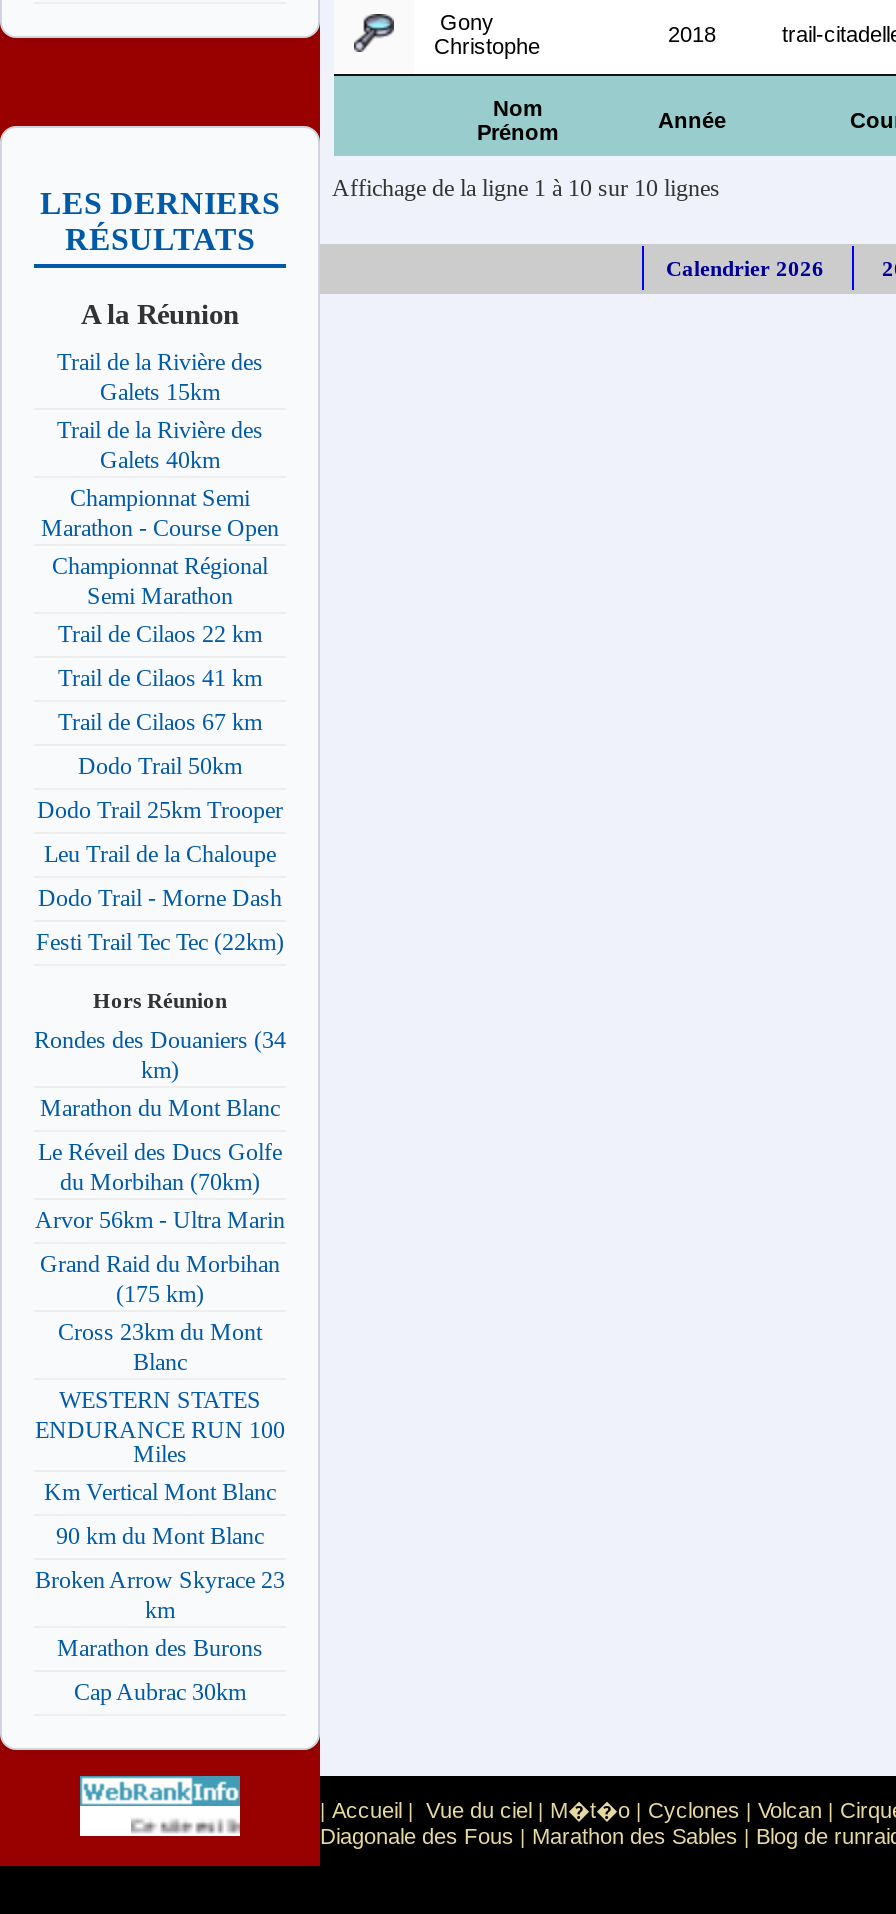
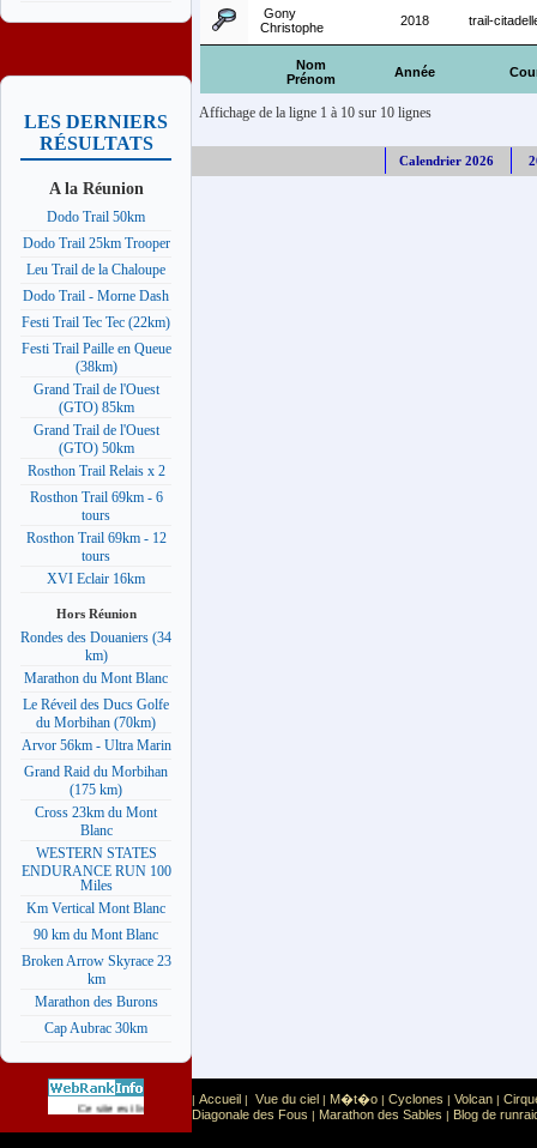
- Trail de la Rivière des
- Galets 15km
- Trail de la Rivière des
- Galets 40km
- Championnat Semi
- Marathon - Course Open
- Championnat Régional
- Semi Marathon
- Trail de Cilaos 22 km
- Trail de Cilaos 41 km
- Trail de Cilaos 67 km

moved up: Dodo Trail 50km | Dodo Trail 25km Trooper | Leu Trail de la Chaloupe | Dodo Trail - Morne Dash | Festi Trail Tec Tec (22km)

+ Festi Trail Paille en Queue
+ (38km)
+ Grand Trail de l'Ouest
+ (GTO) 85km
+ Grand Trail de l'Ouest
+ (GTO) 50km
+ Rosthon Trail Relais x 2
+ Rosthon Trail 69km - 6
+ tours
+ Rosthon Trail 69km - 12
+ tours
+ XVI Eclair 16km
